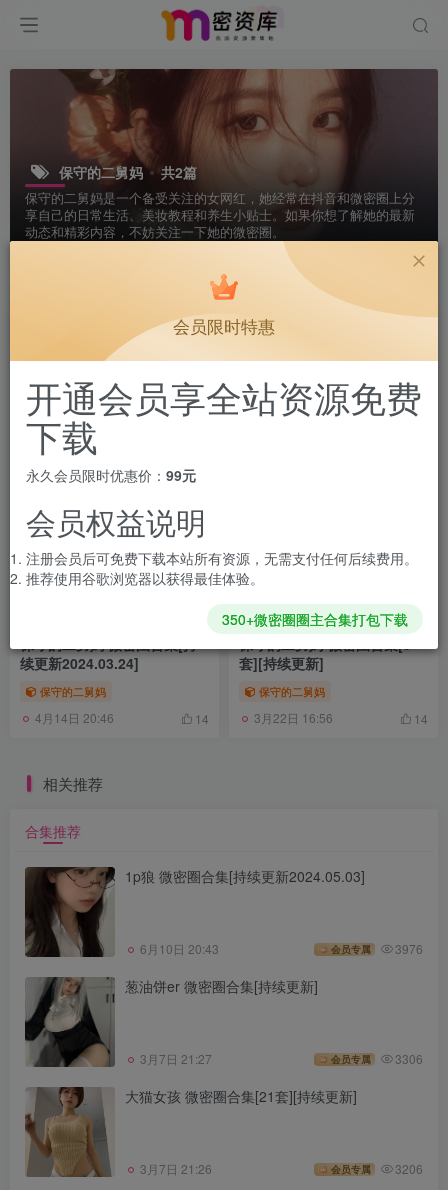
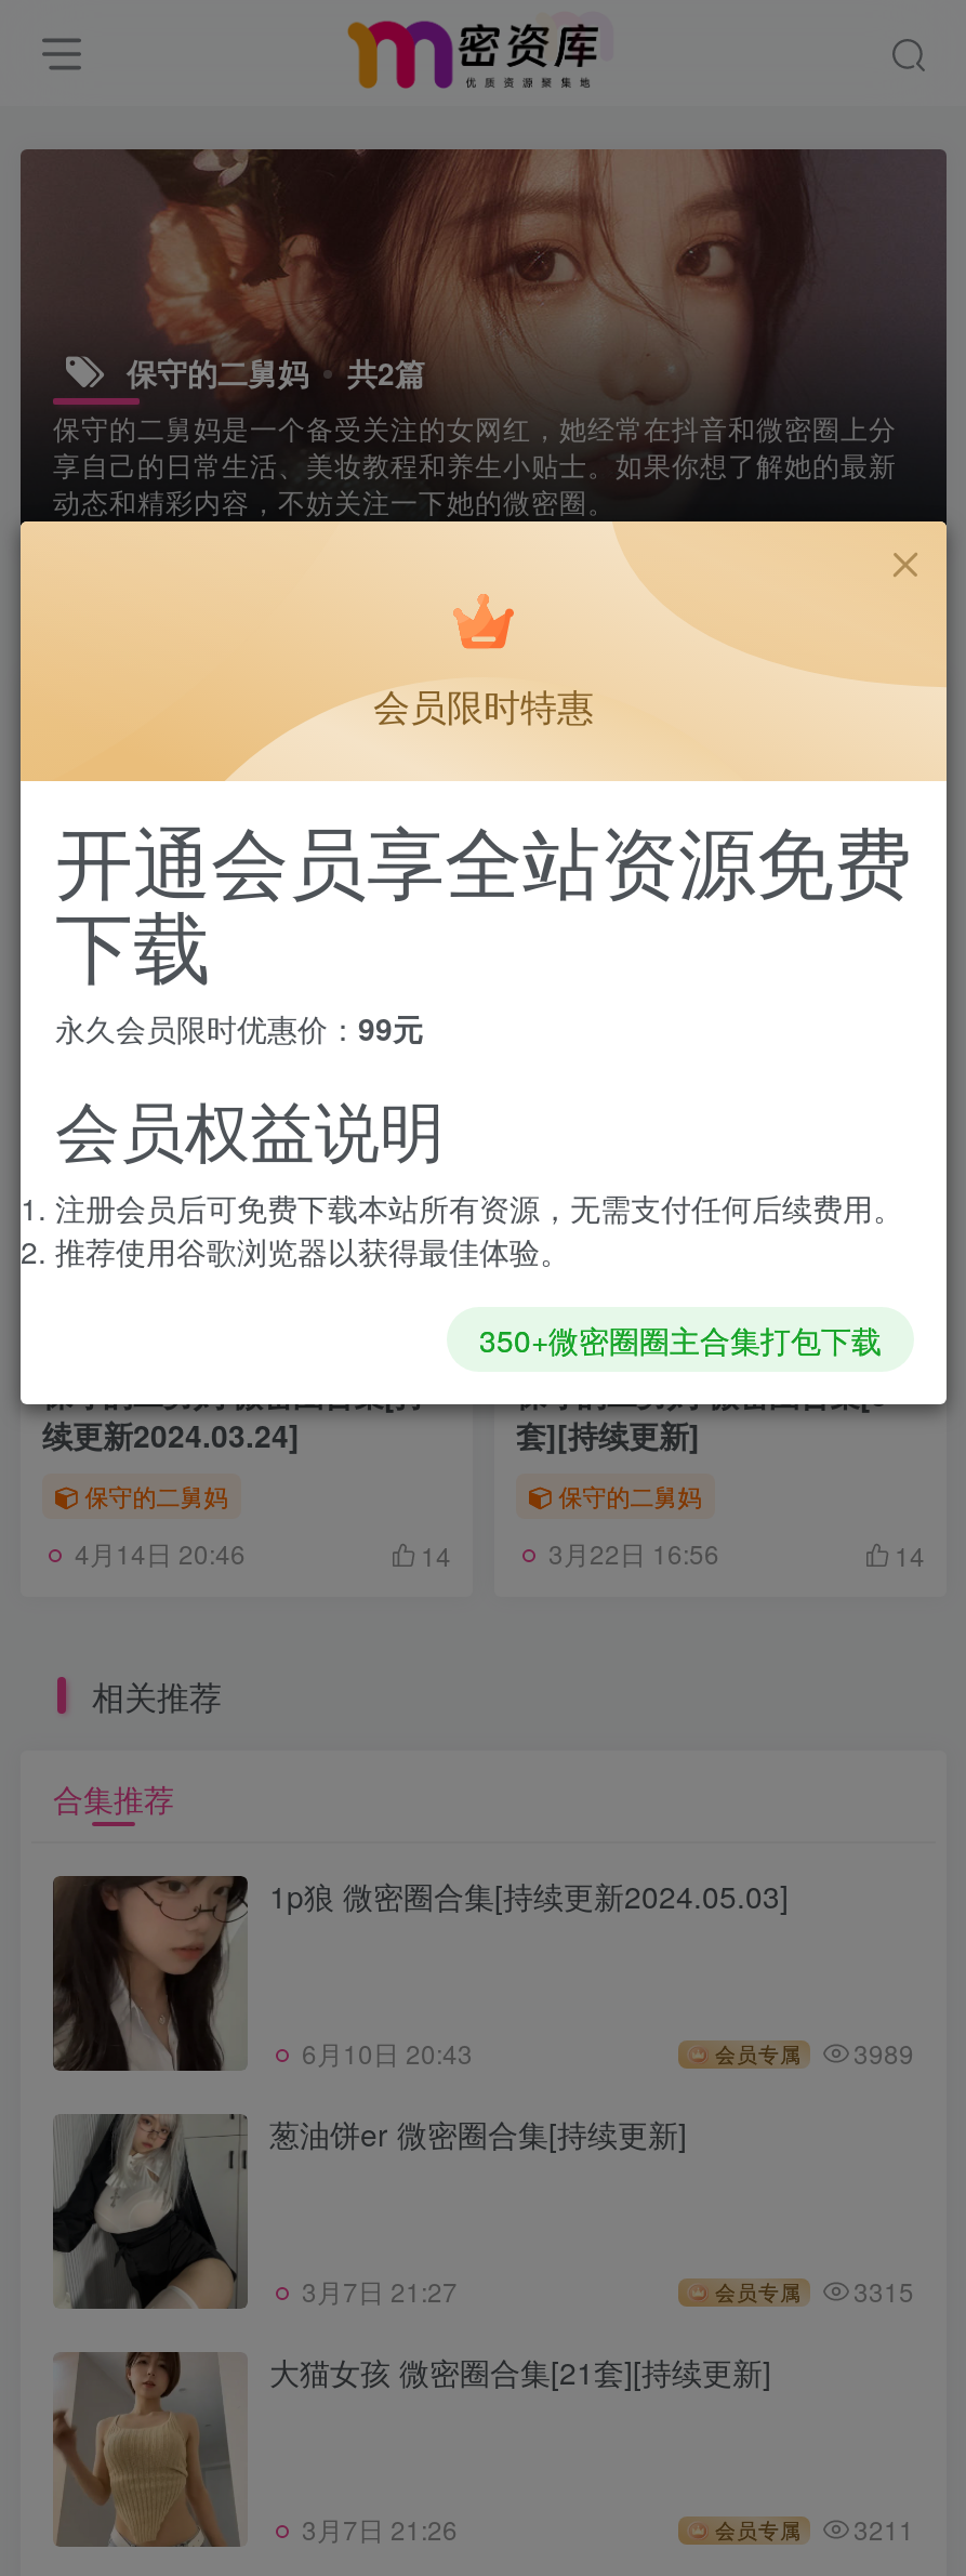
- 会员专属 3976
+ 会员专属 3989

- 会员专属 3306
+ 会员专属 3315

- 会员专属 3206
+ 会员专属 3211
